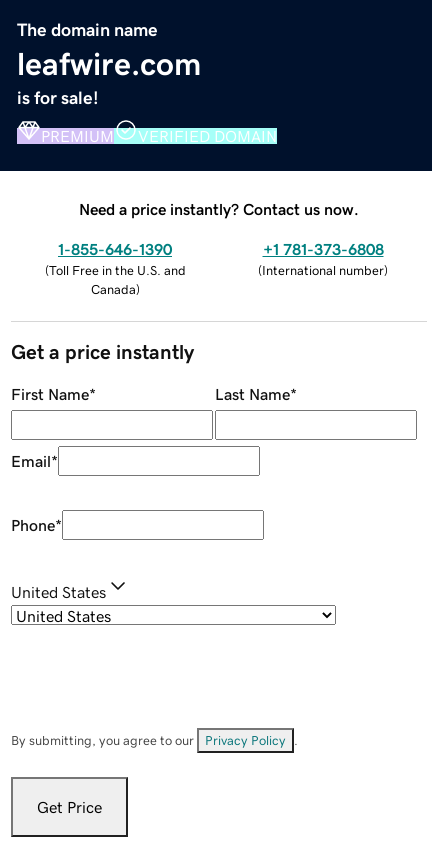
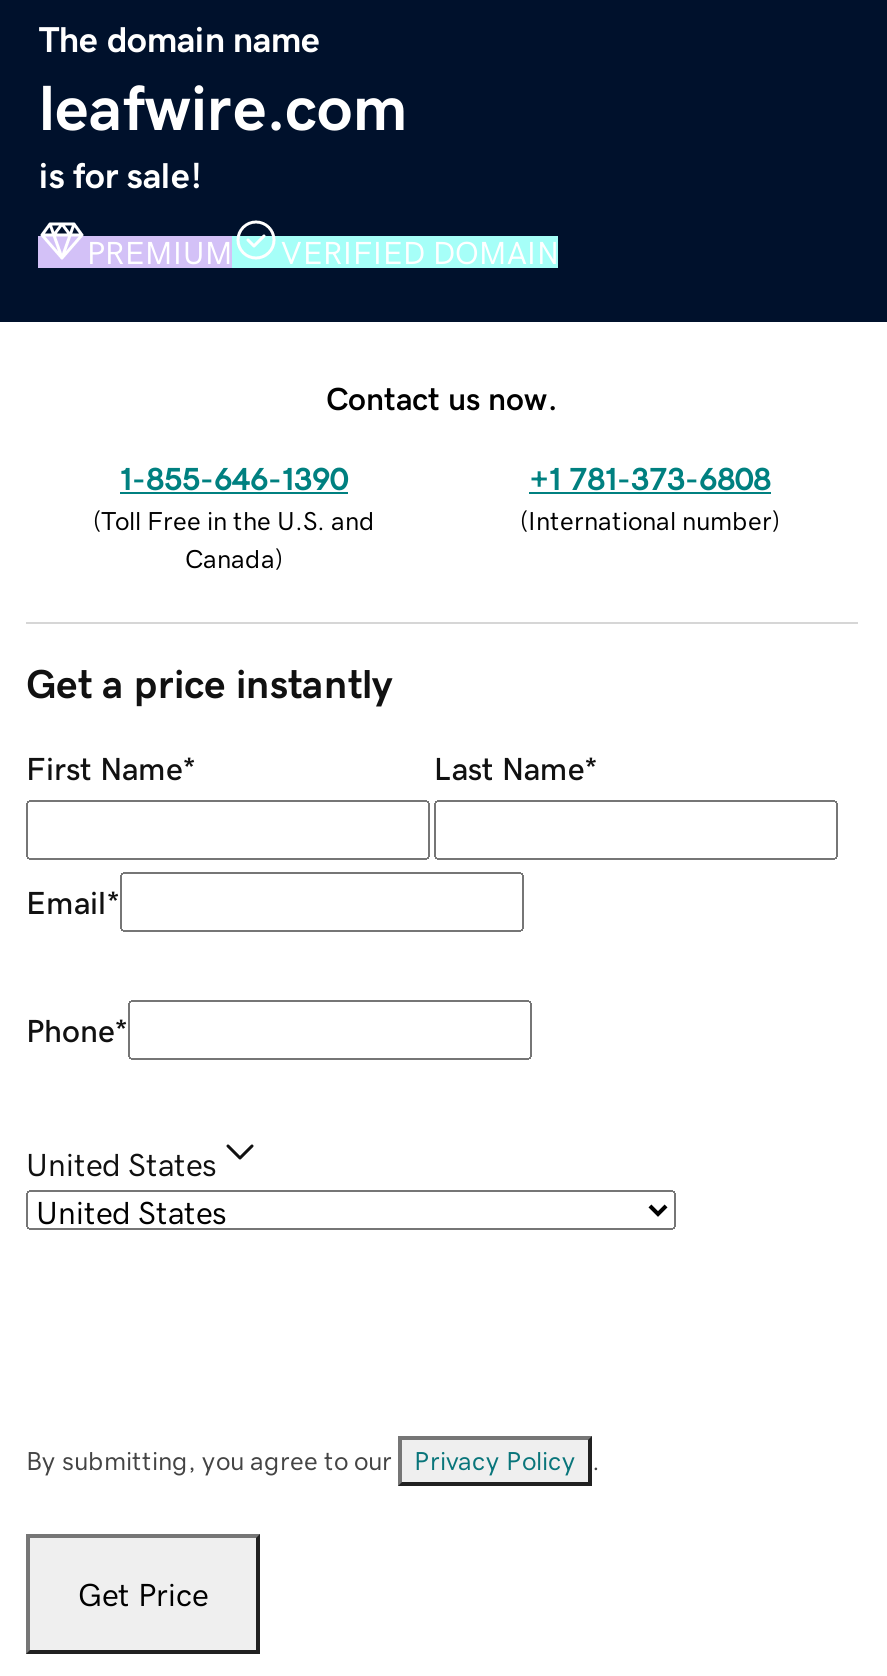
- Need a price instantly? Contact us now.
+ Contact us now.
